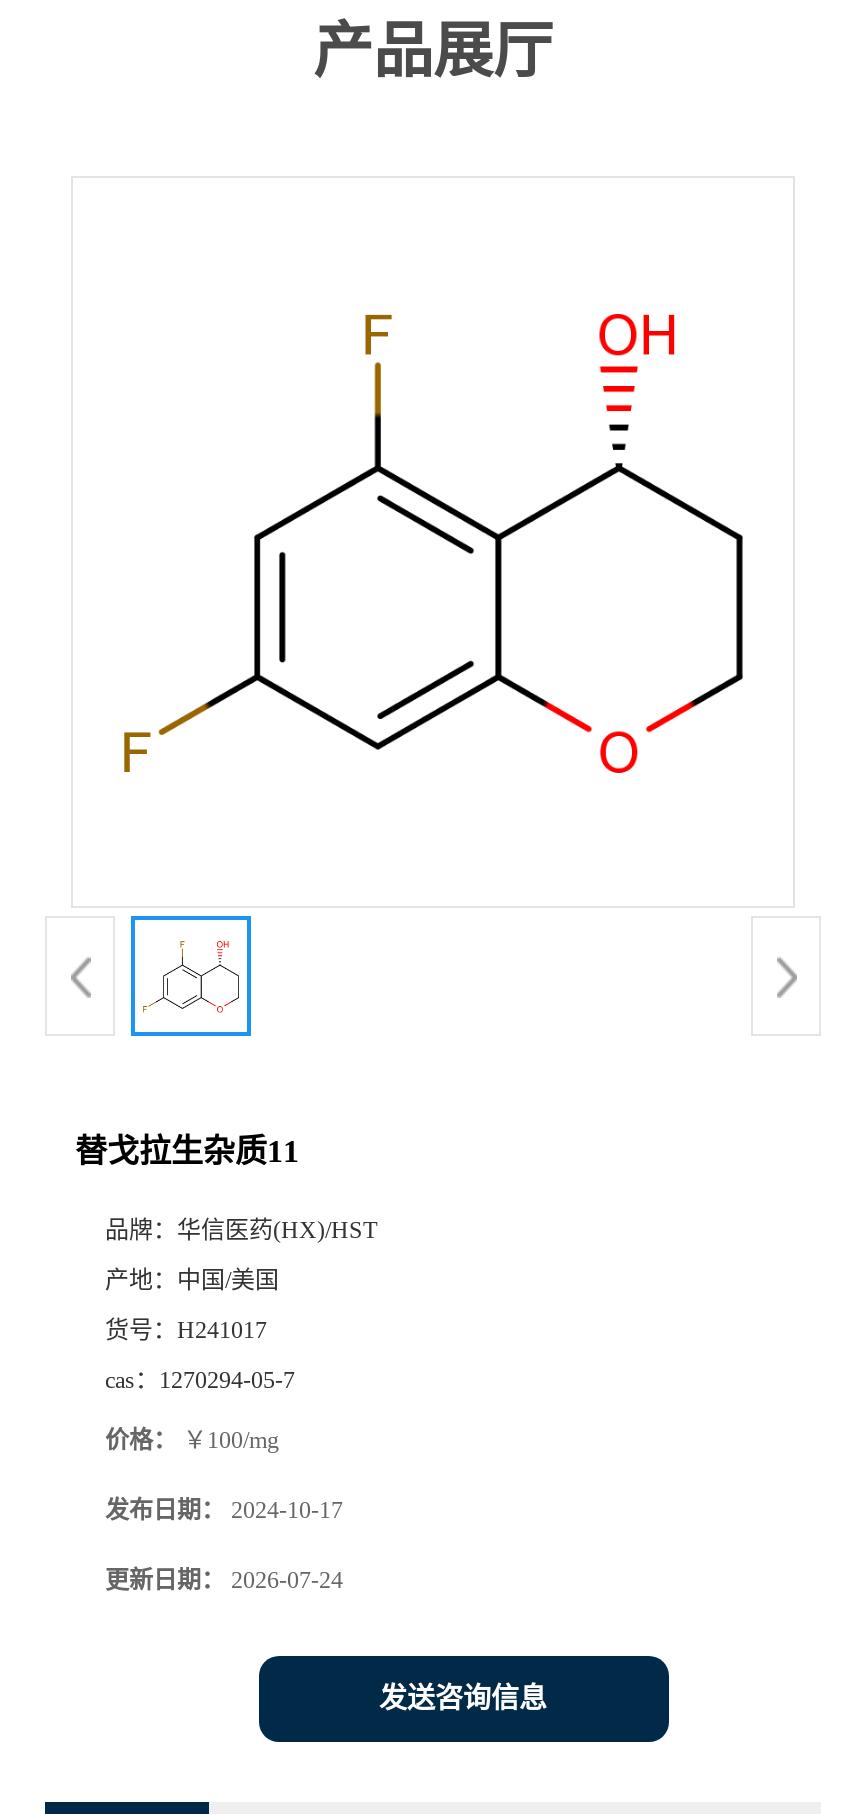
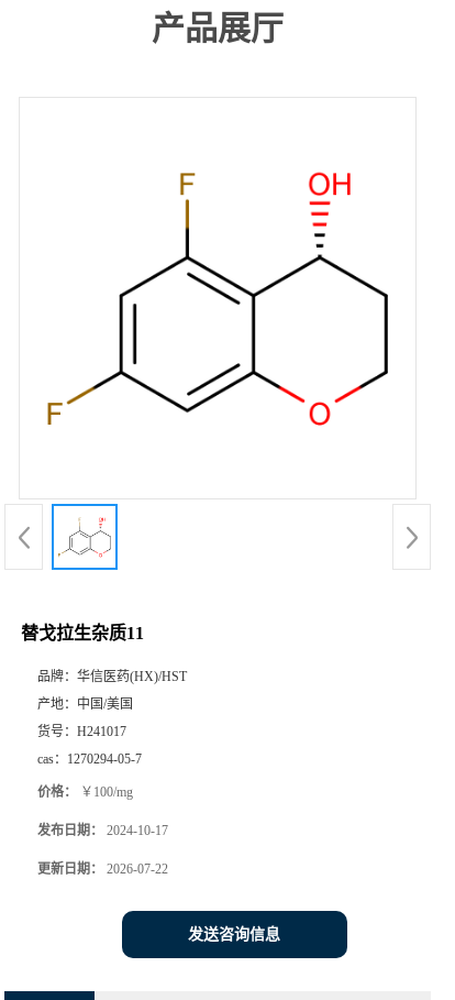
- 更新日期：2026-07-24
+ 更新日期：2026-07-22
